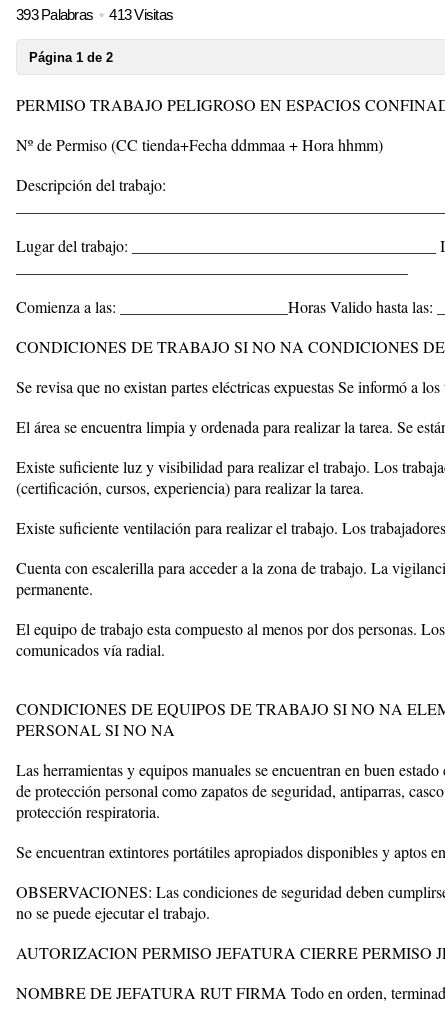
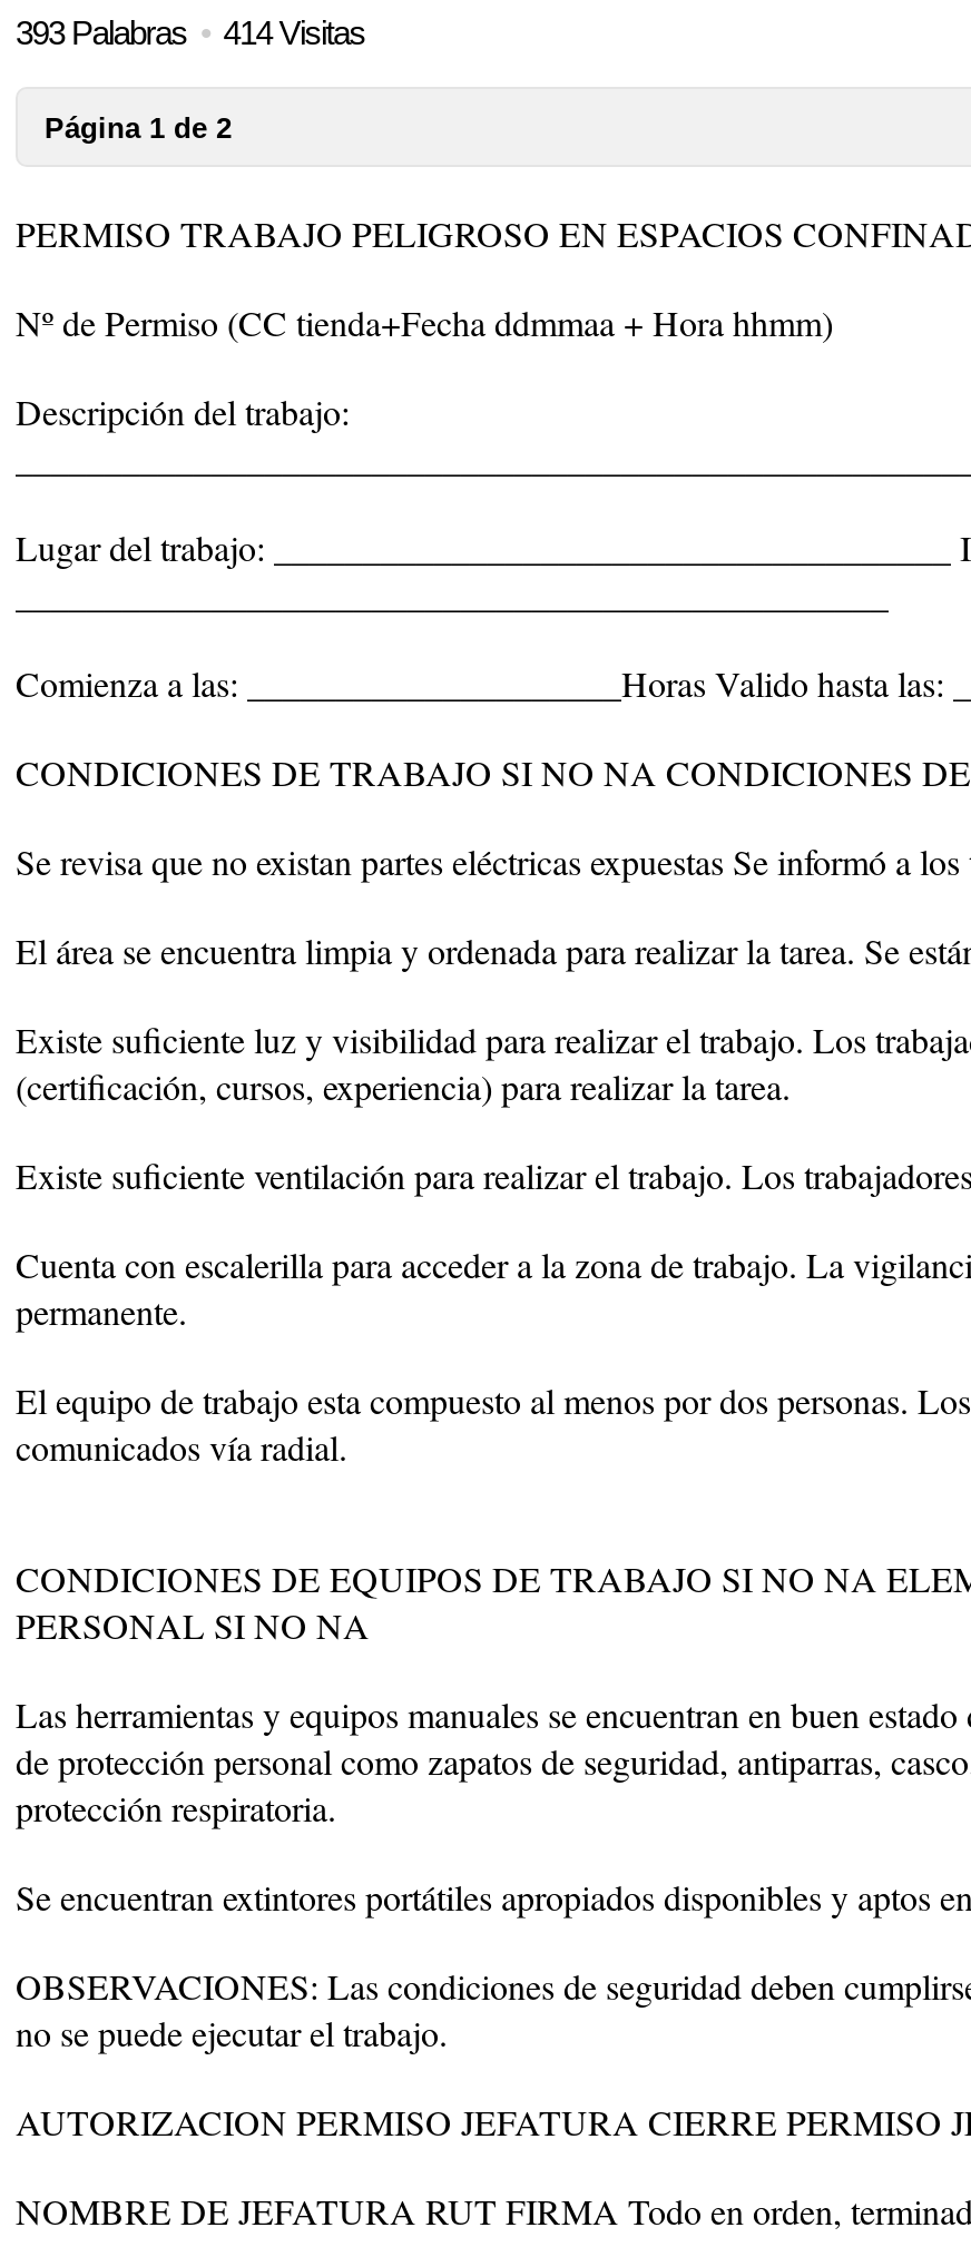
- 393 Palabras 413 Visitas
+ 393 Palabras 414 Visitas
